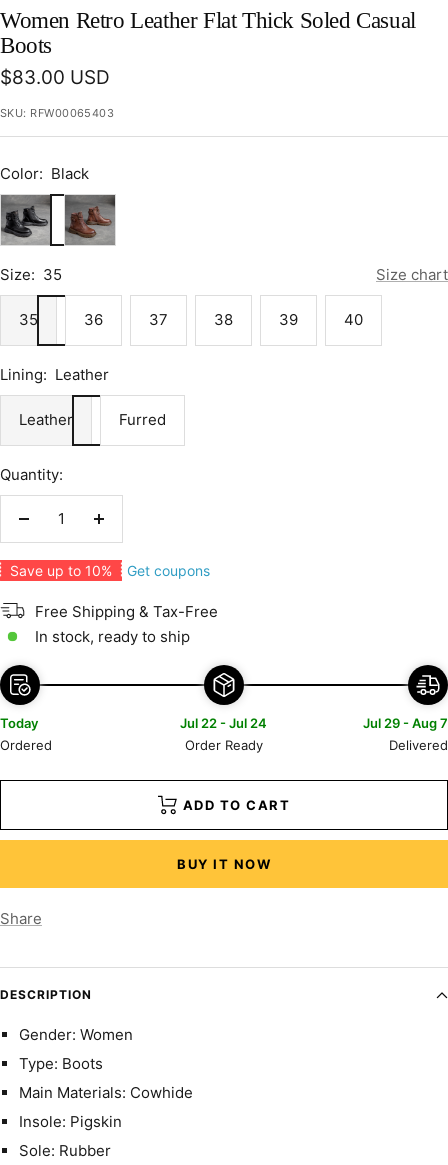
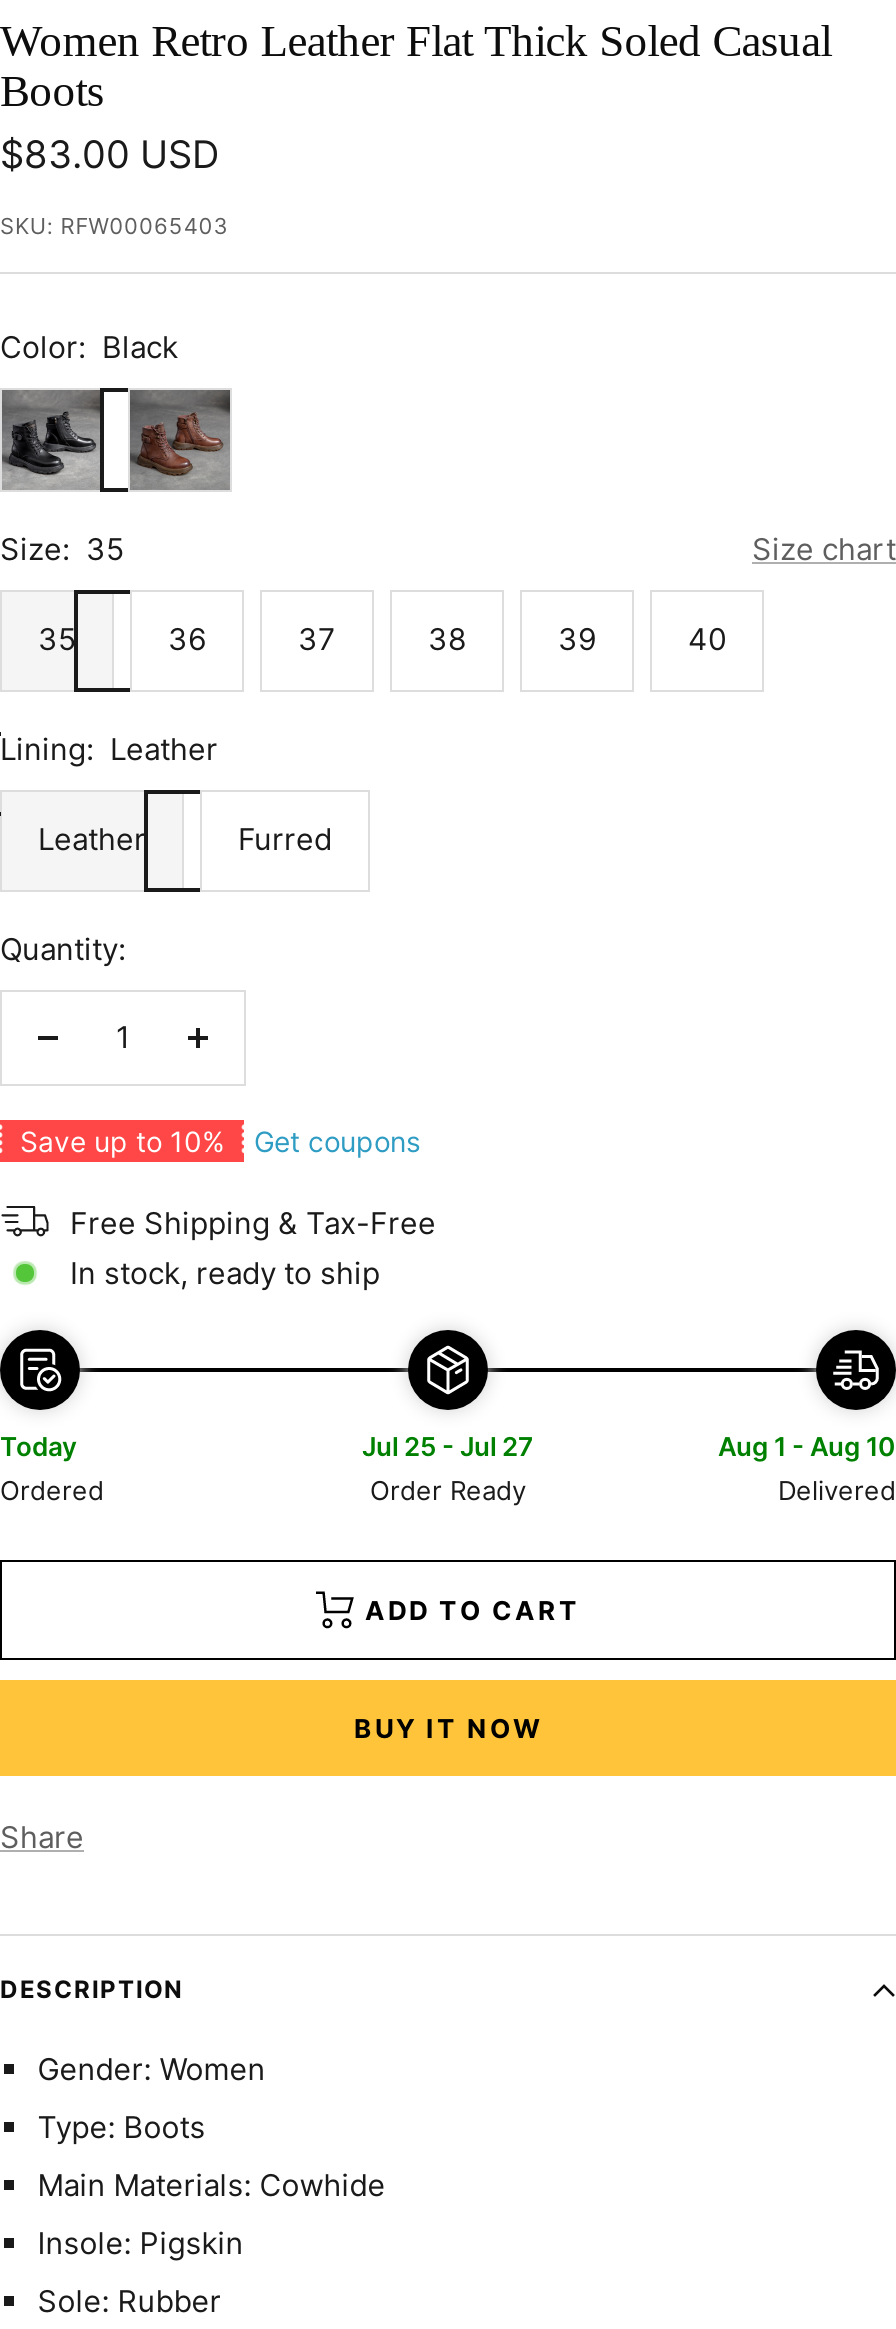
- Jul 22 - Jul 24
+ Jul 25 - Jul 27

- Jul 29 - Aug 7
+ Aug 1 - Aug 10
